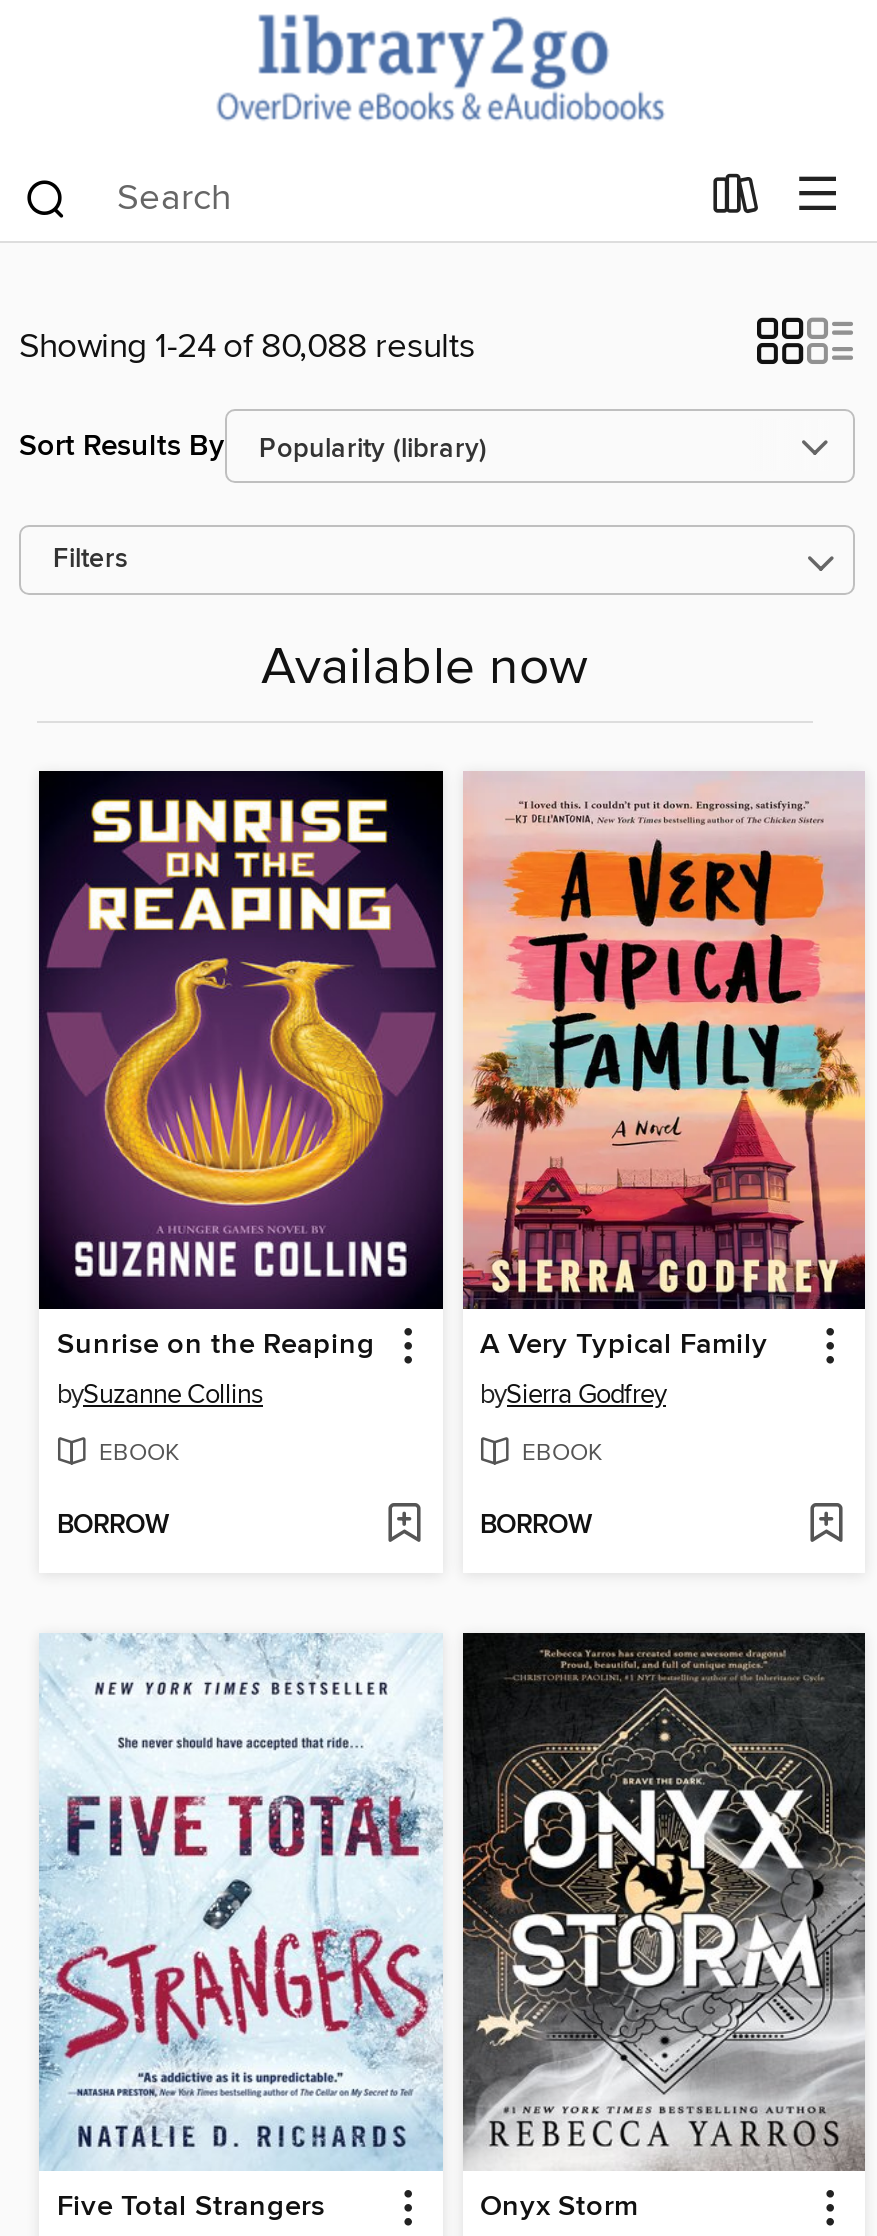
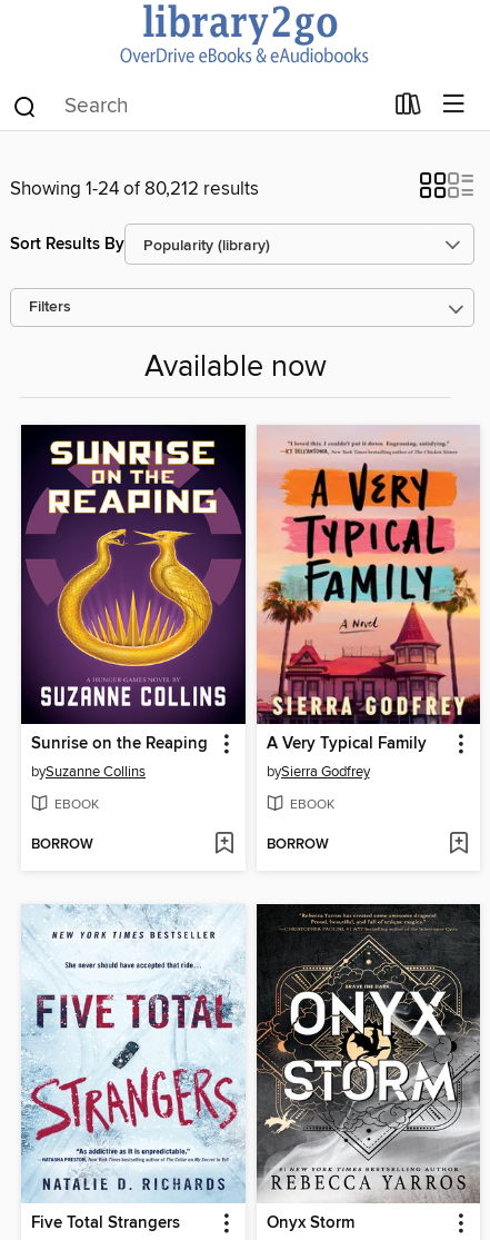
- Showing 1-24 of 80,088 results
+ Showing 1-24 of 80,212 results
